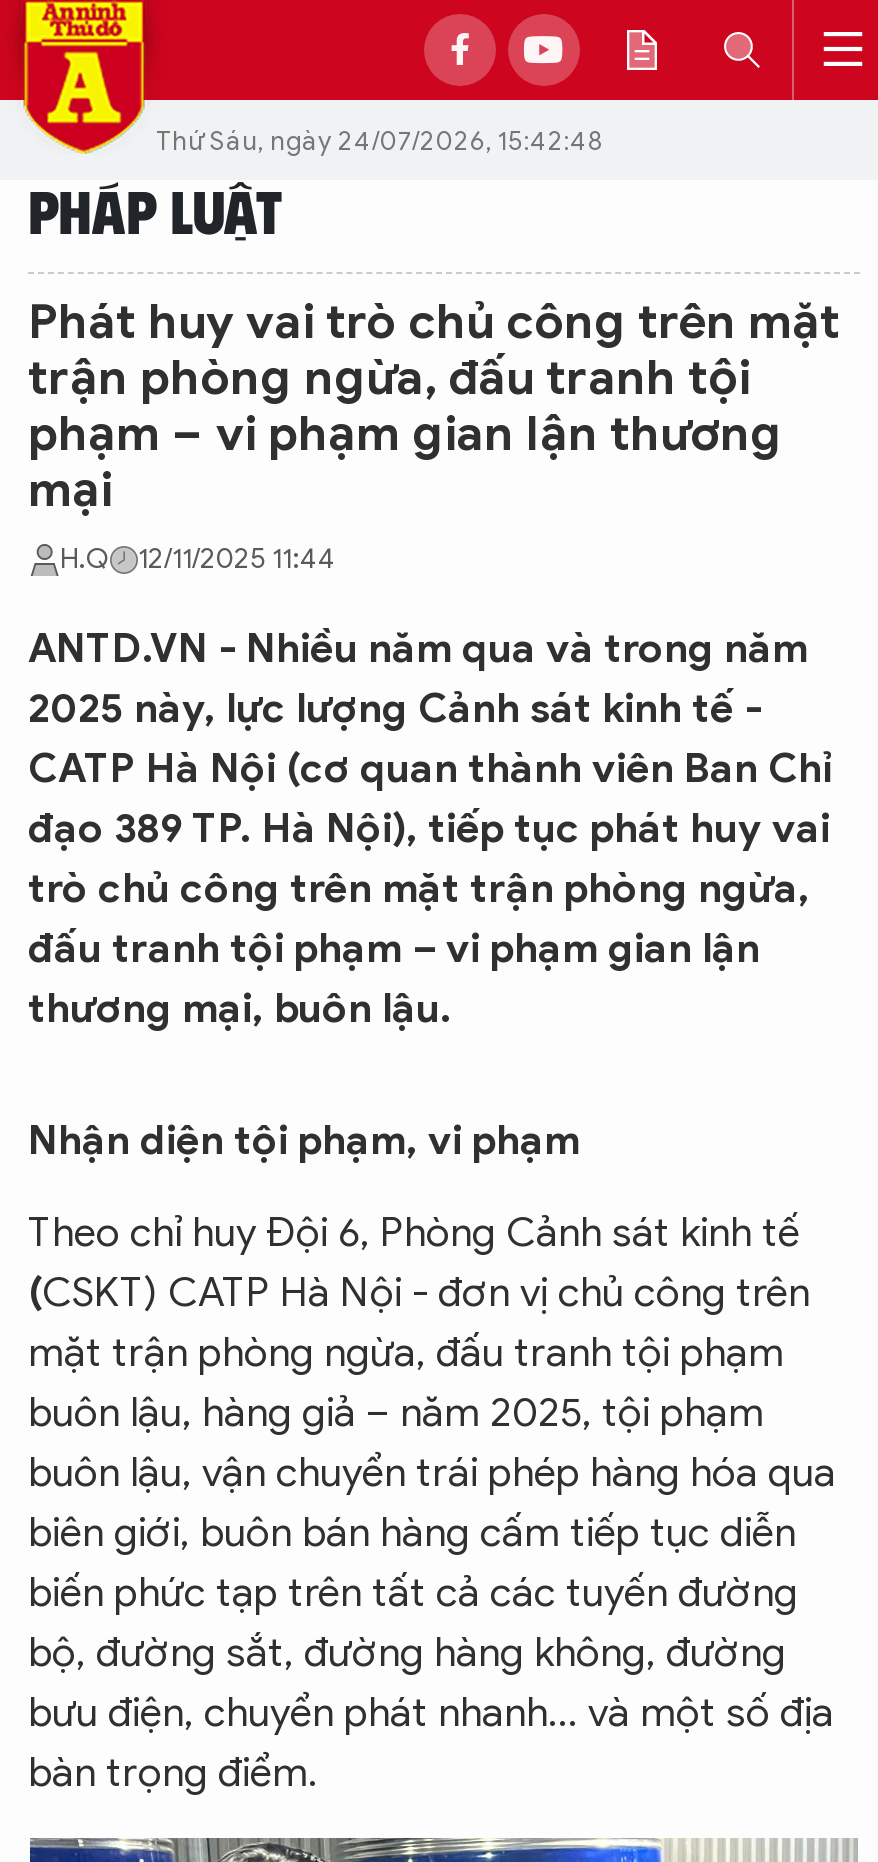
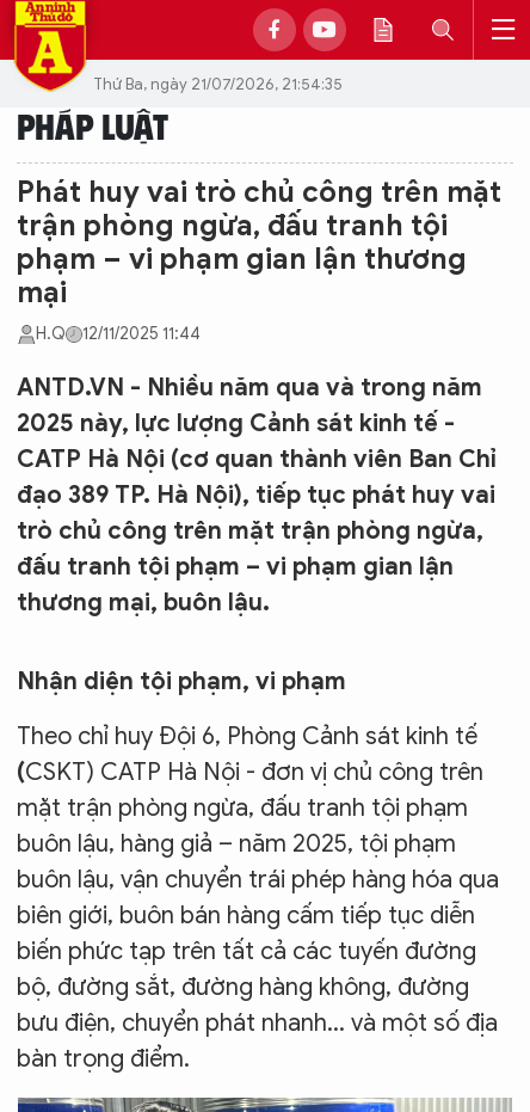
- Thứ Sáu, ngày 24/07/2026, 15:42:48
+ Thứ Ba, ngày 21/07/2026, 21:54:35
